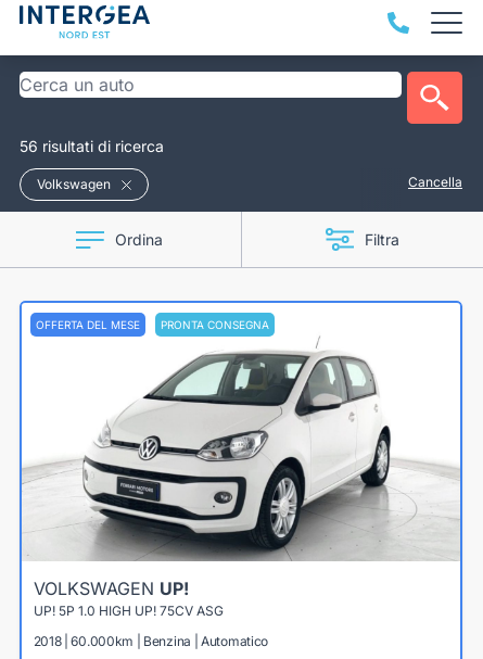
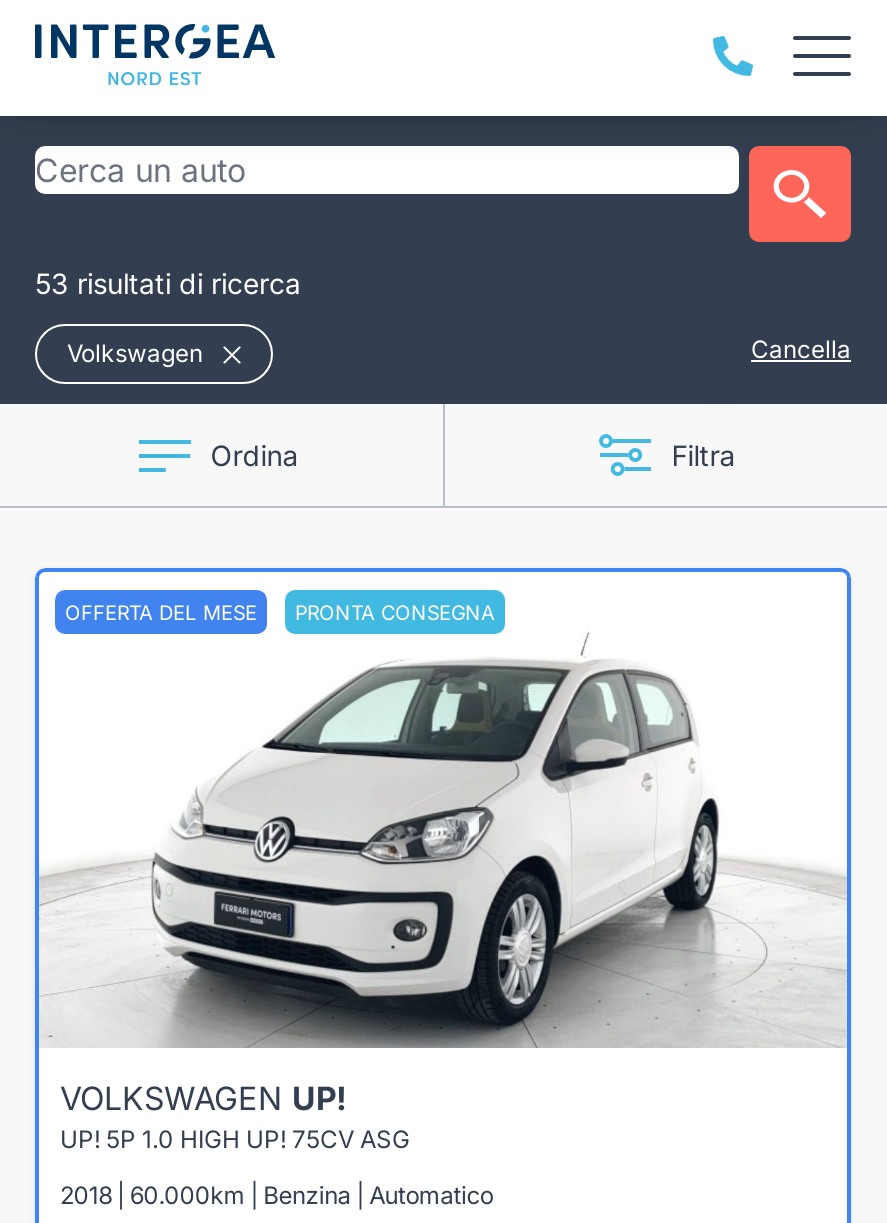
- 56 risultati di ricerca
+ 53 risultati di ricerca
